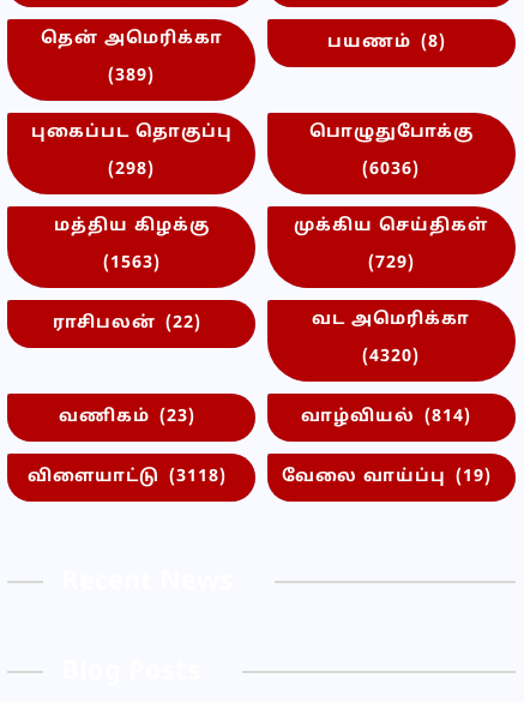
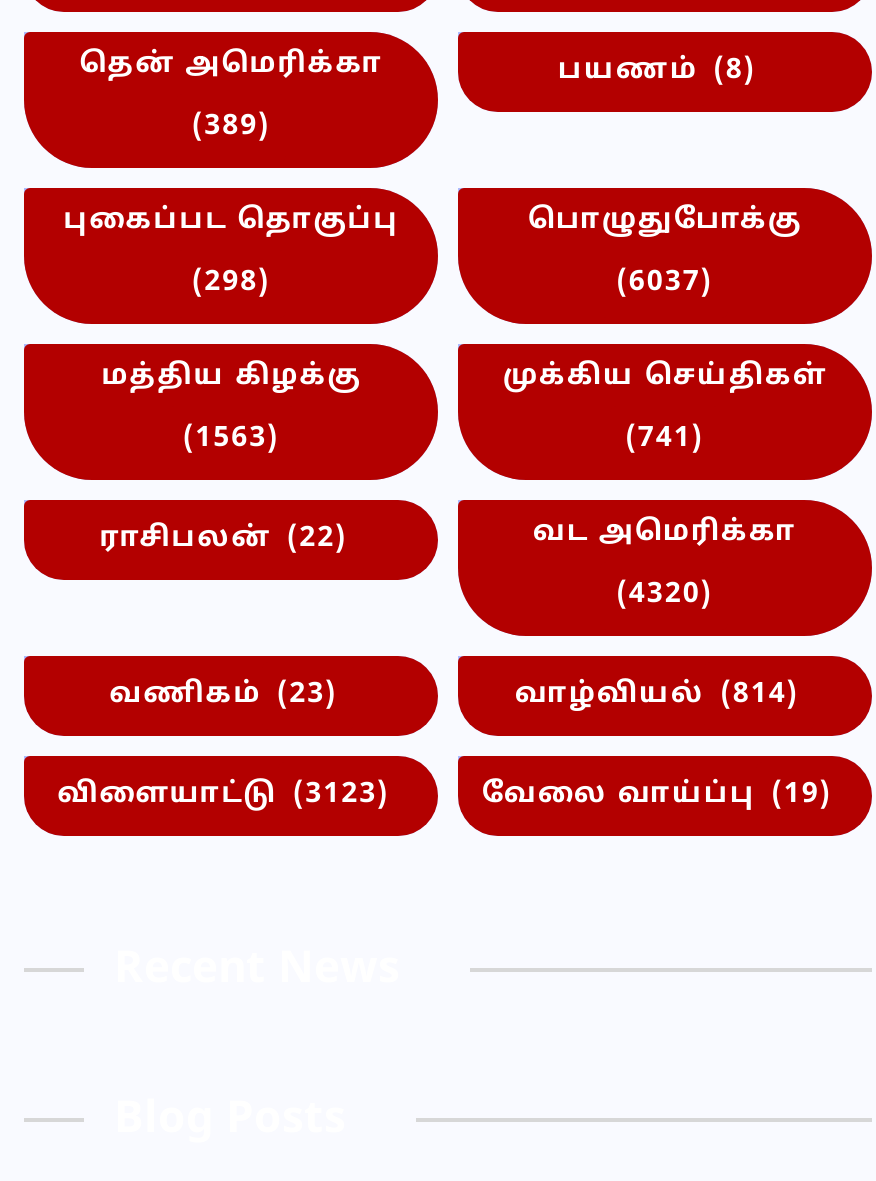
- (6036)
+ (6037)

- (729)
+ (741)

- விளையாட்டு (3118)
+ விளையாட்டு (3123)
